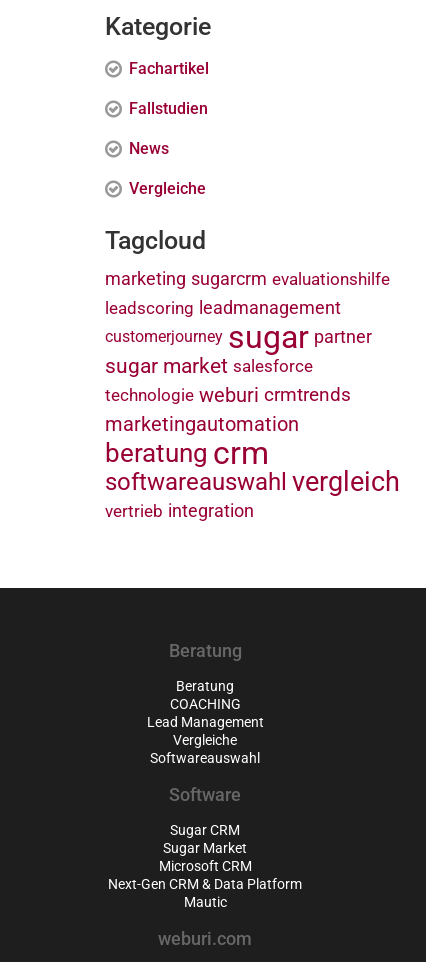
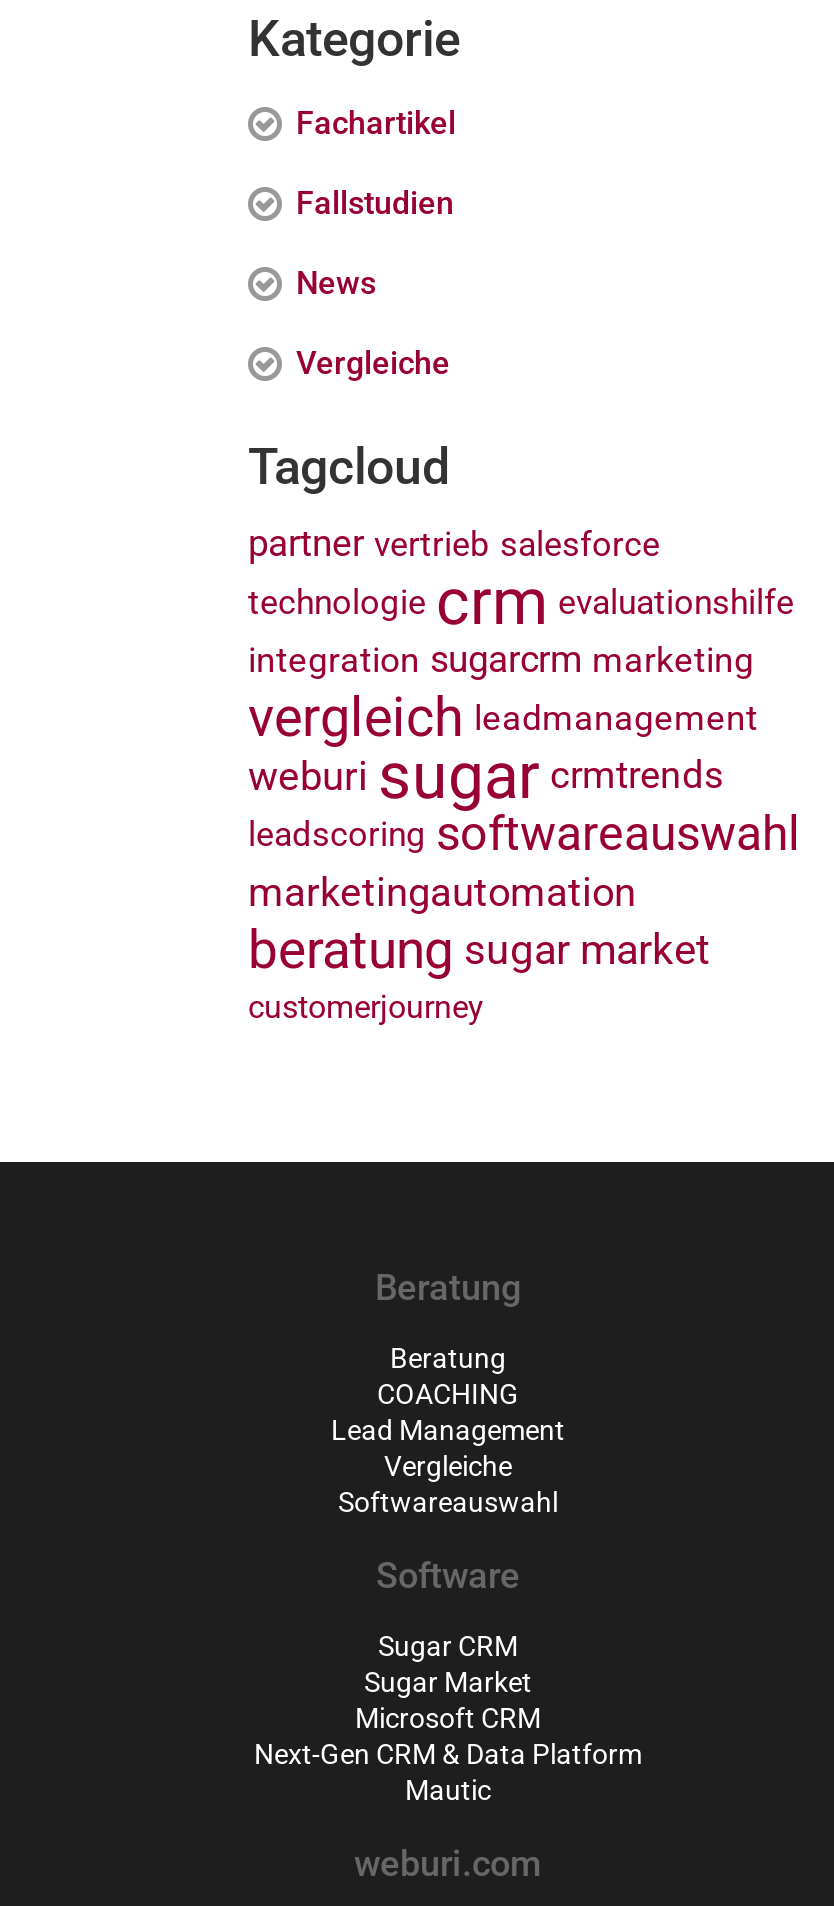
- marketing sugarcrm evaluationshilfe
- leadscoring leadmanagement
- customerjourney sugar partner
- sugar market salesforce
- technologie weburi crmtrends
+ partner vertrieb salesforce
+ technologie crm evaluationshilfe
+ integration sugarcrm marketing
+ vergleich leadmanagement
+ weburi sugar crmtrends
+ leadscoring softwareauswahl

moved down: marketingautomation

- beratung crm
- softwareauswahl vergleich
- vertrieb integration
+ beratung sugar market
+ customerjourney
